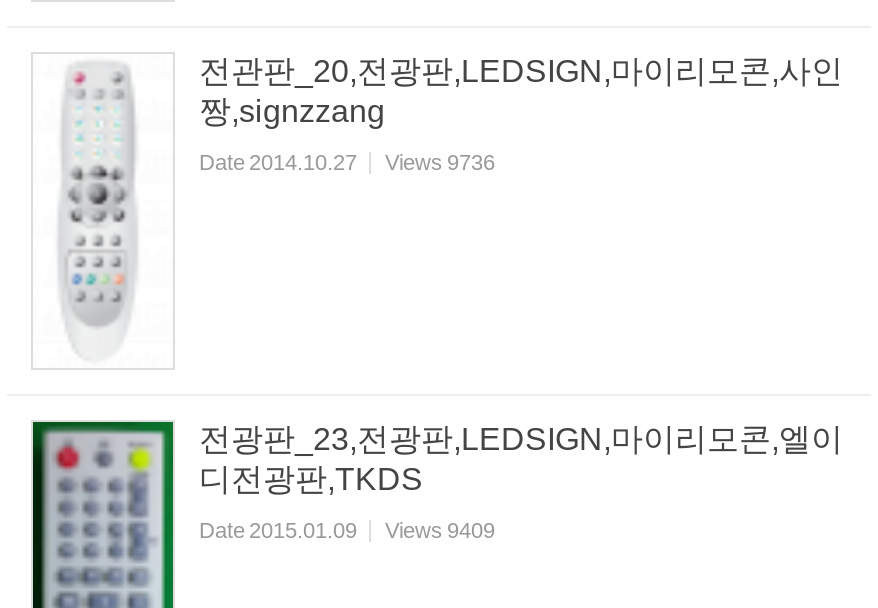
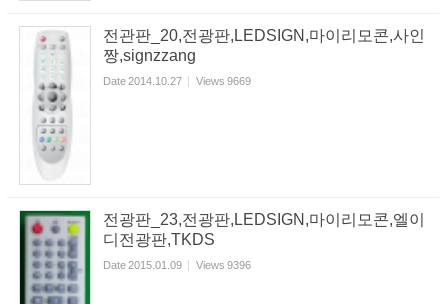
- Date 2014.10.27 Views 9736
+ Date 2014.10.27 Views 9669

- Date 2015.01.09 Views 9409
+ Date 2015.01.09 Views 9396
